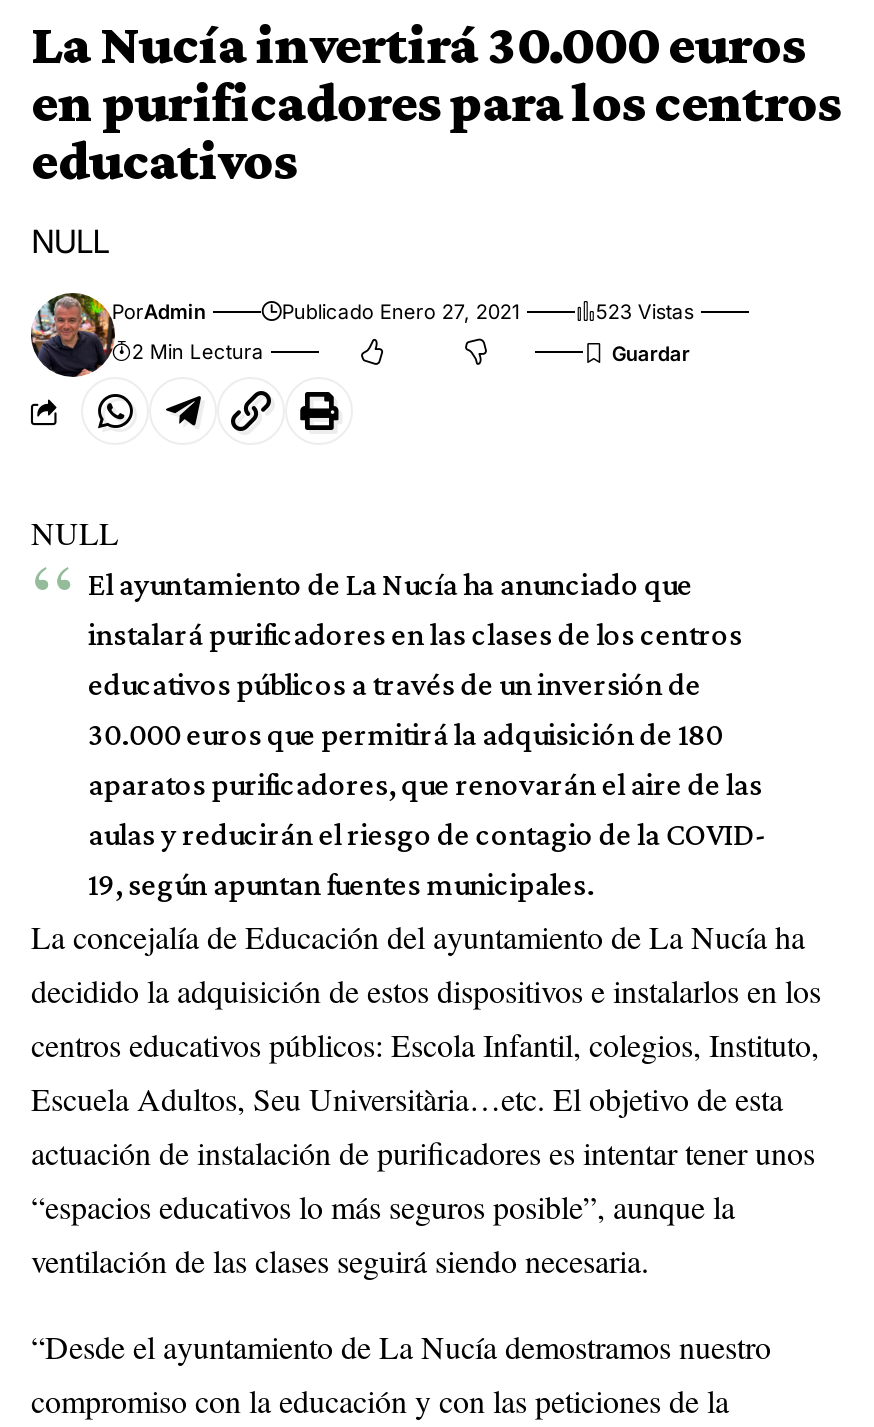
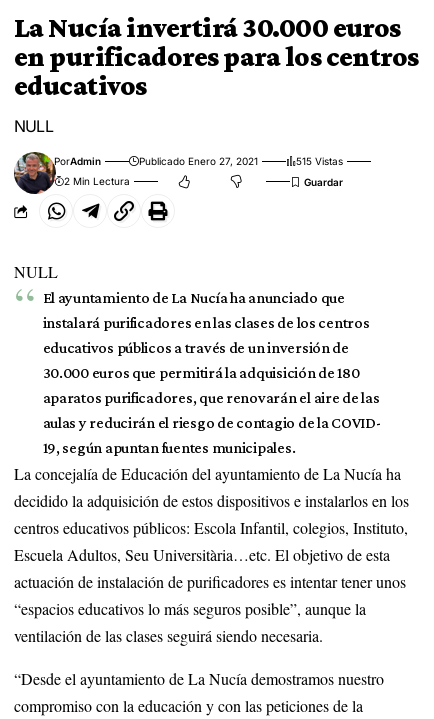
- 523 Vistas
+ 515 Vistas
